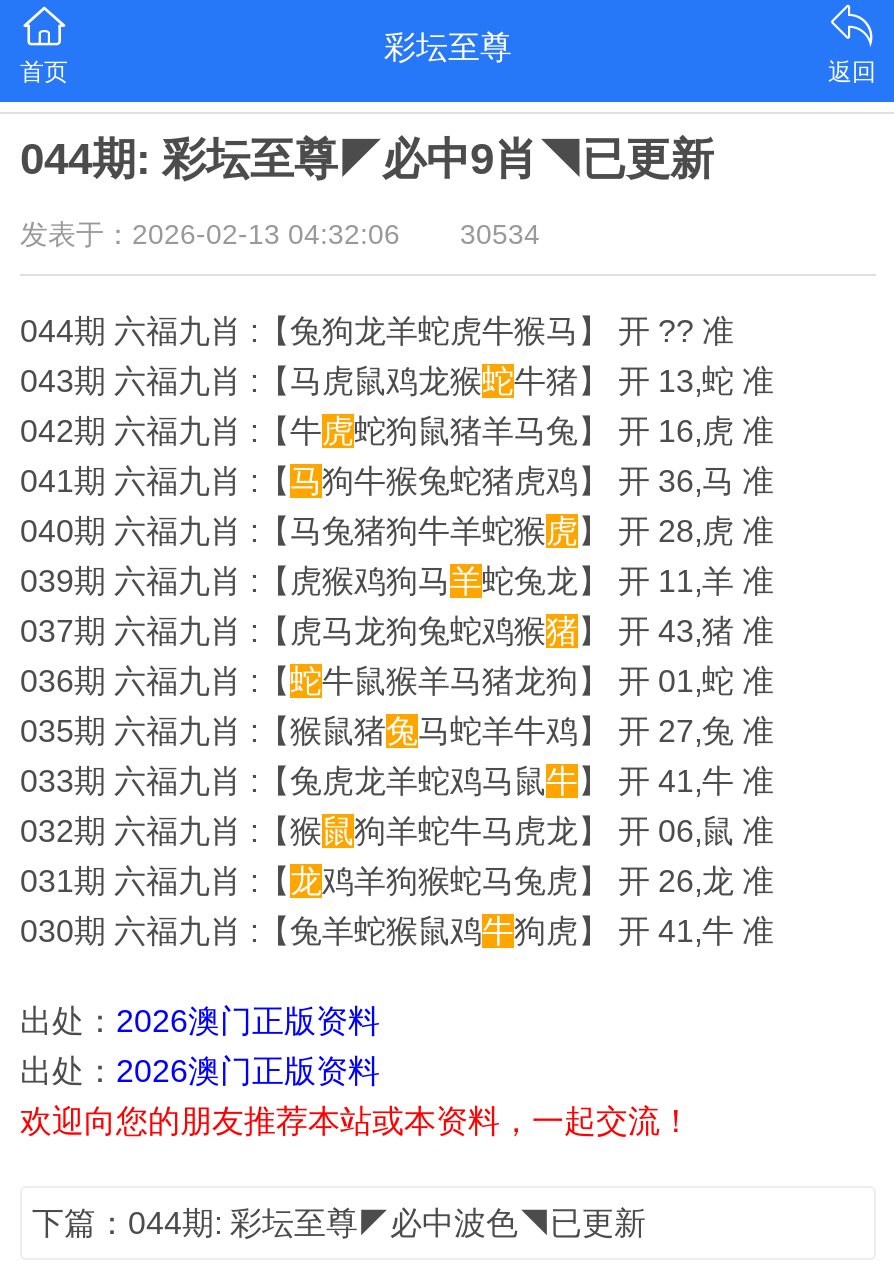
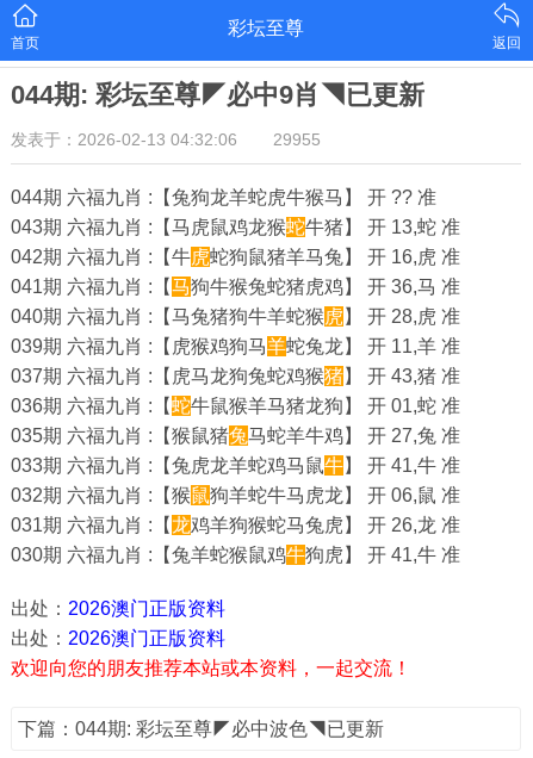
- 发表于：2026-02-13 04:32:06 30534
+ 发表于：2026-02-13 04:32:06 29955
